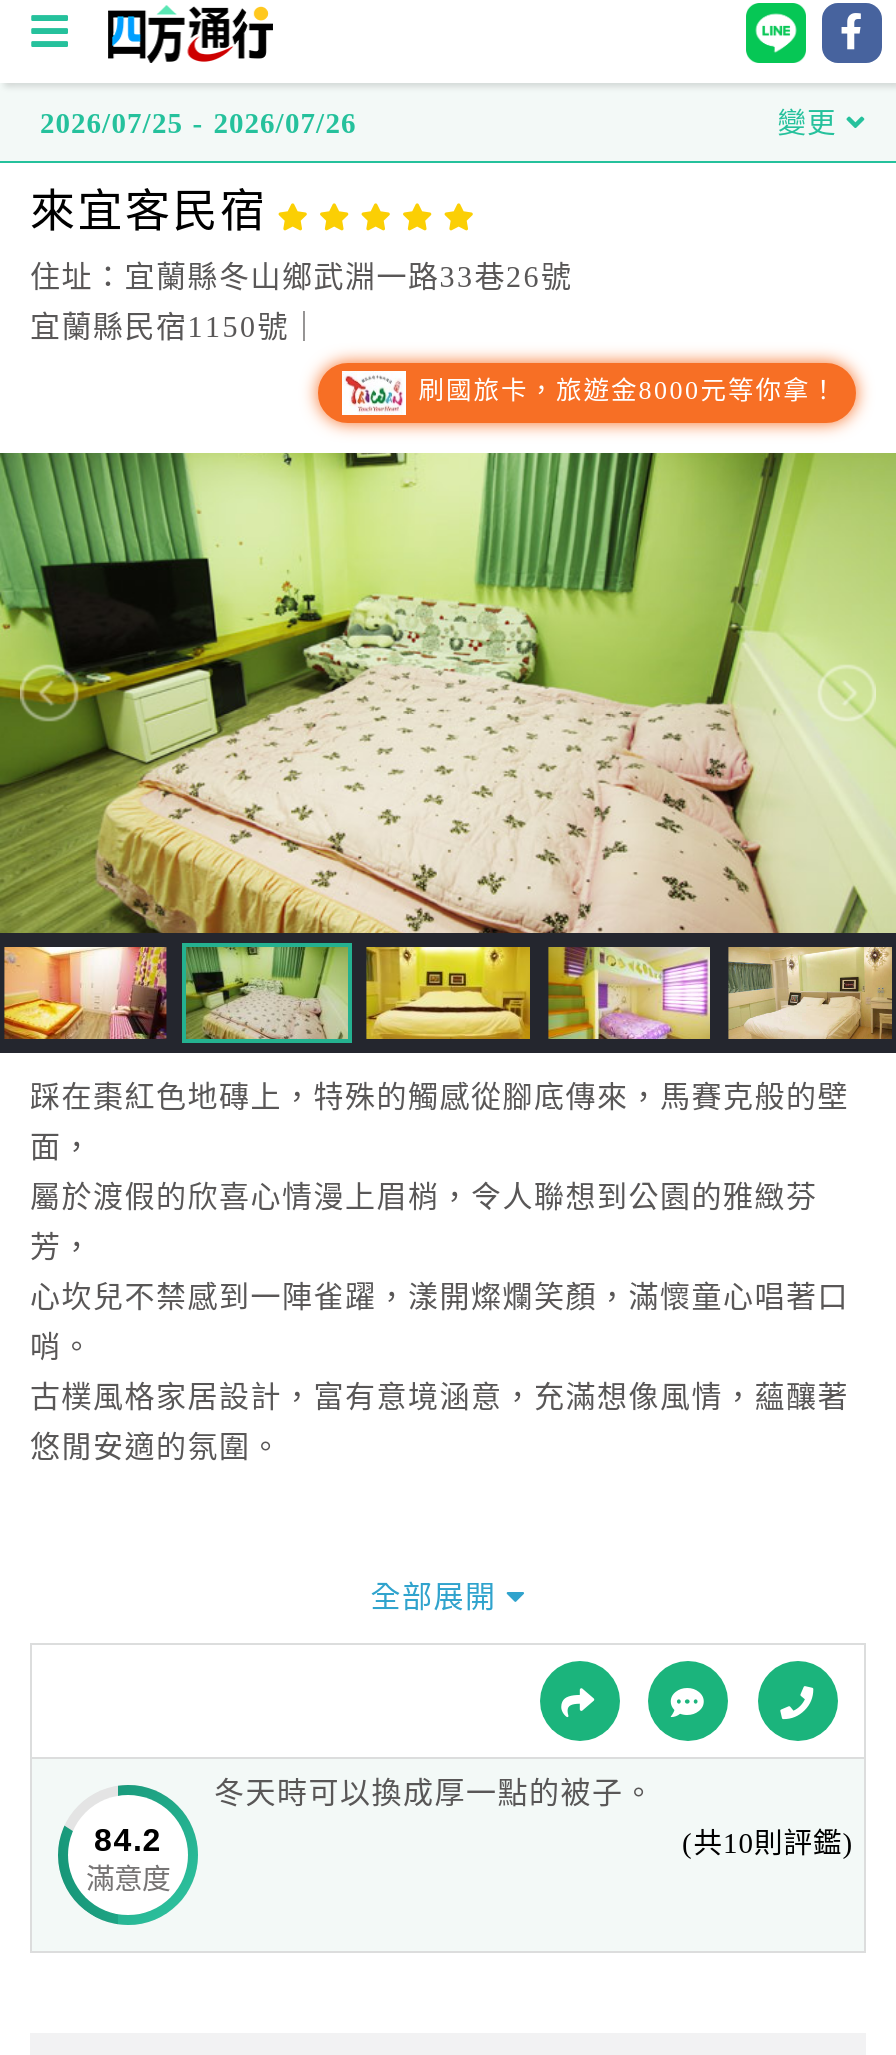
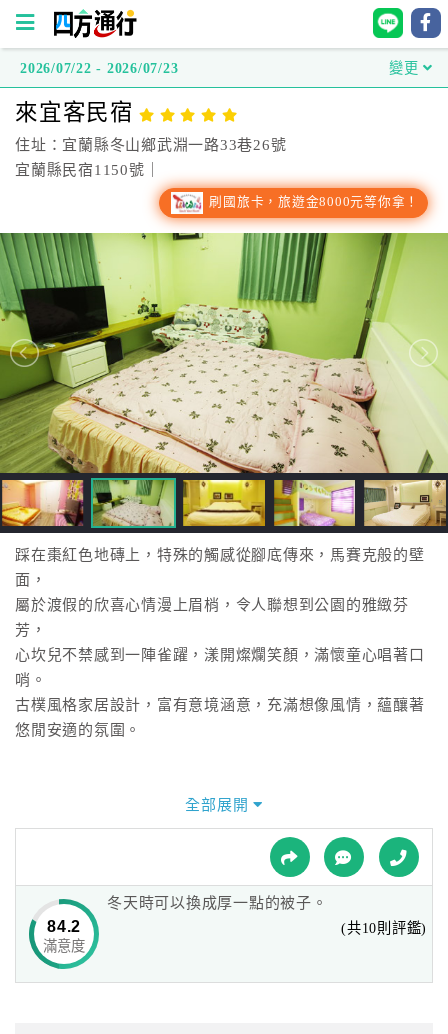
- 2026/07/25 - 2026/07/26
+ 2026/07/22 - 2026/07/23
